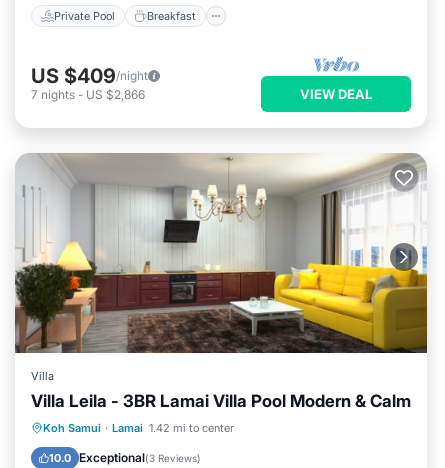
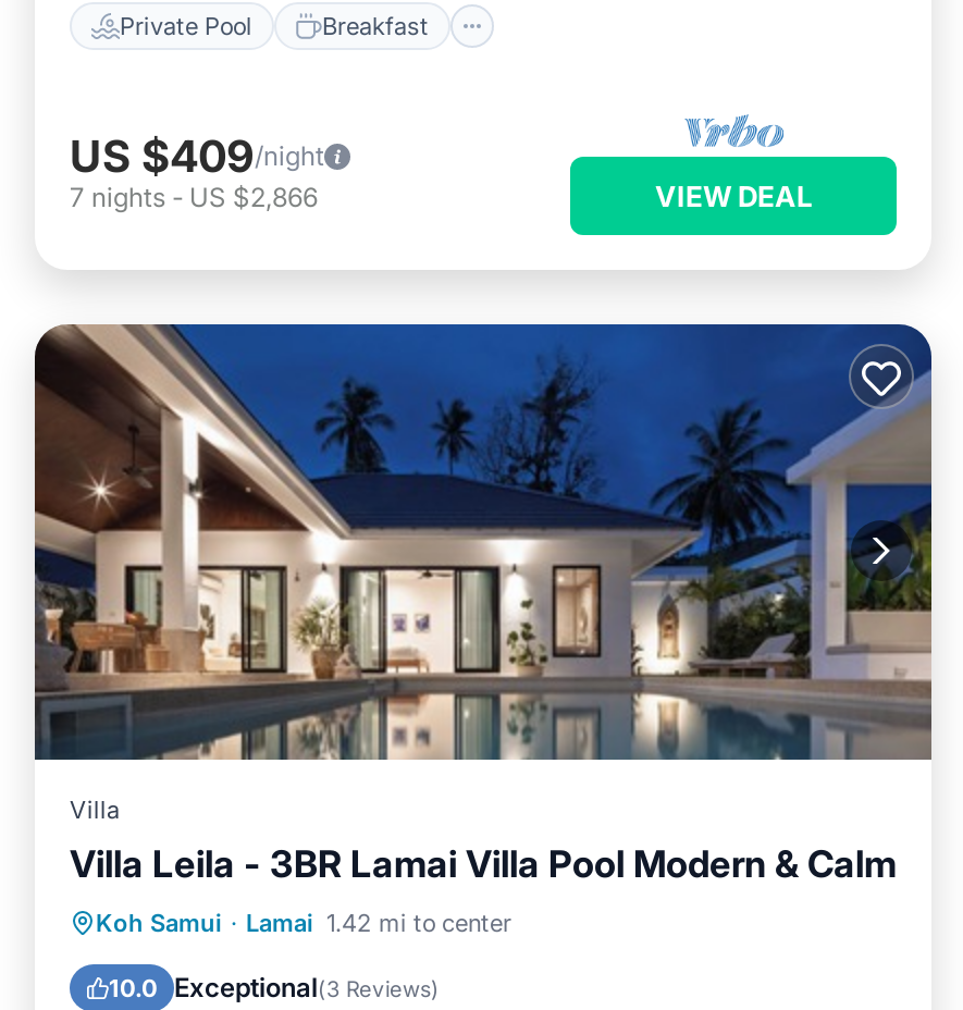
- [image]
+ [image]
